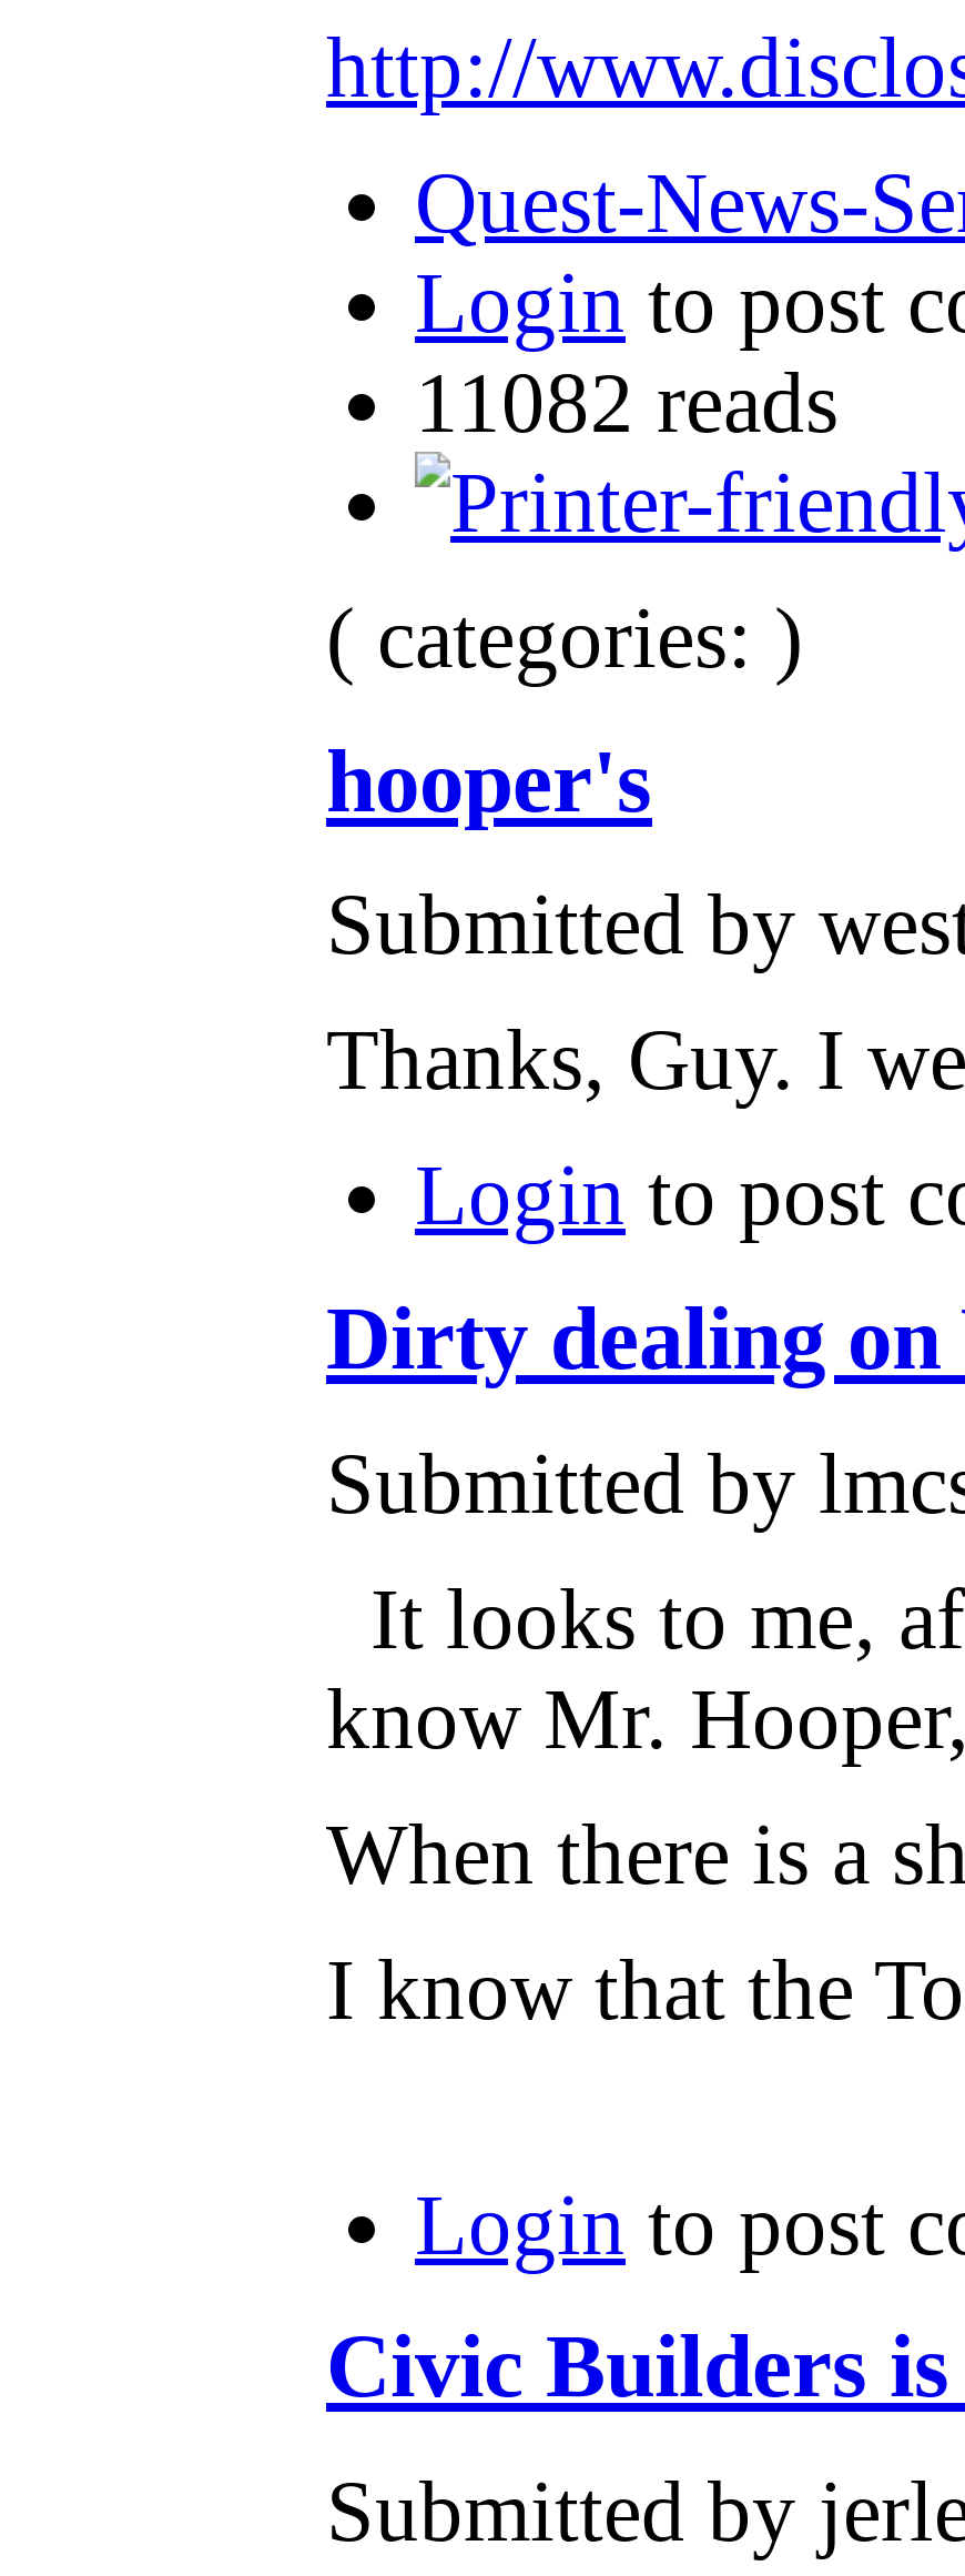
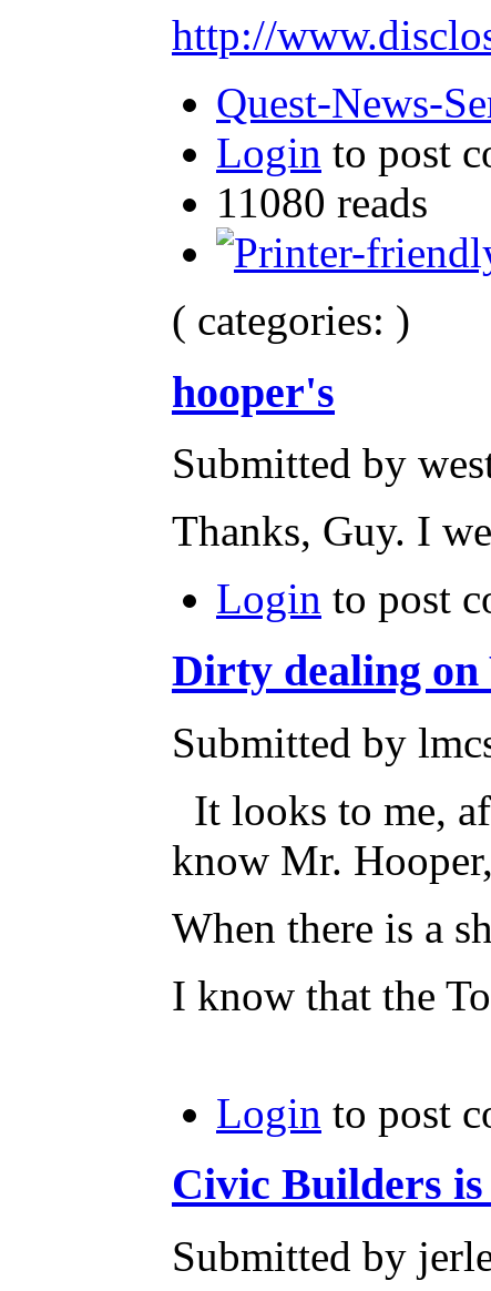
- 11082 reads
+ 11080 reads
